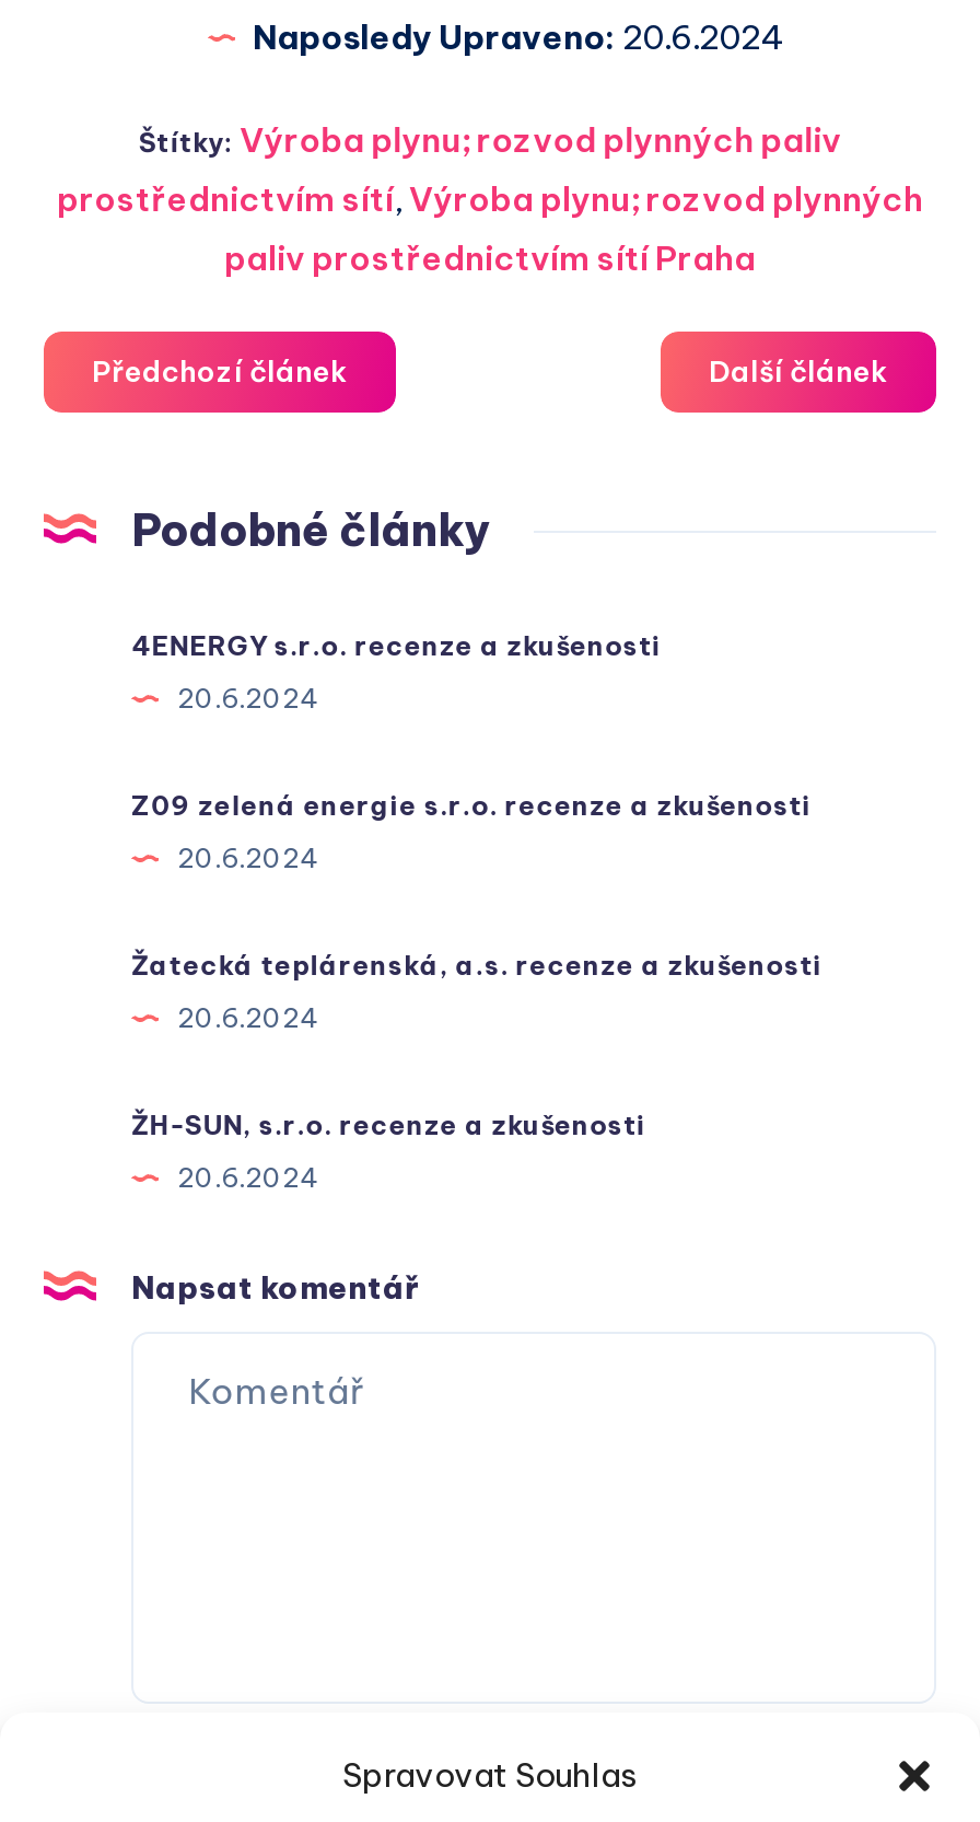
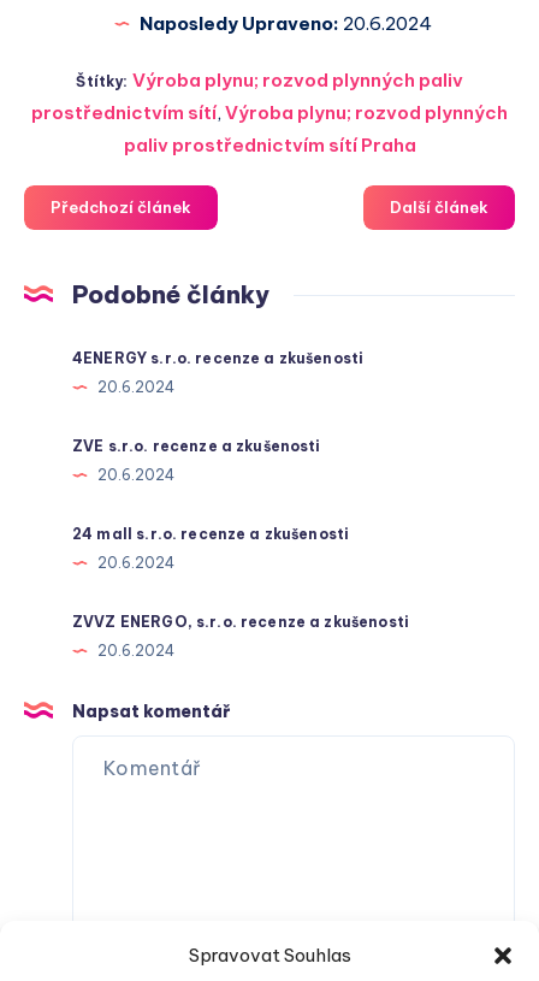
- Z09 zelená energie s.r.o. recenze a zkušenosti
+ ZVE s.r.o. recenze a zkušenosti

- Žatecká teplárenská, a.s. recenze a zkušenosti
+ 24 mall s.r.o. recenze a zkušenosti

- ŽH-SUN, s.r.o. recenze a zkušenosti
+ ZVVZ ENERGO, s.r.o. recenze a zkušenosti
